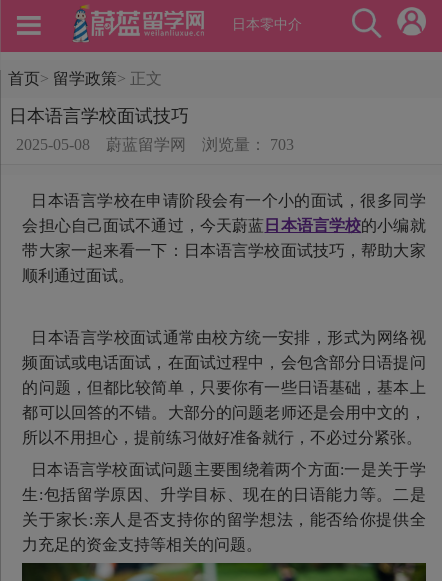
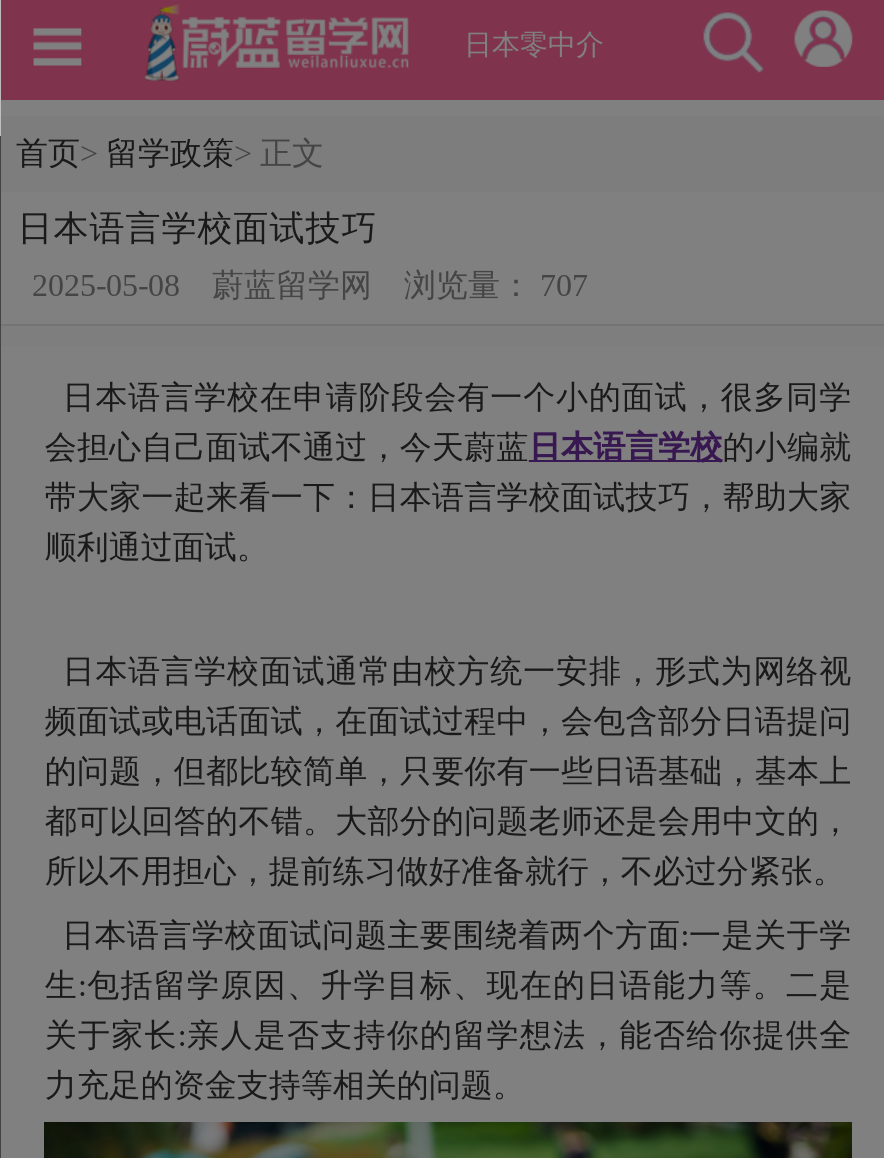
- 浏览量： 703
+ 浏览量： 707
